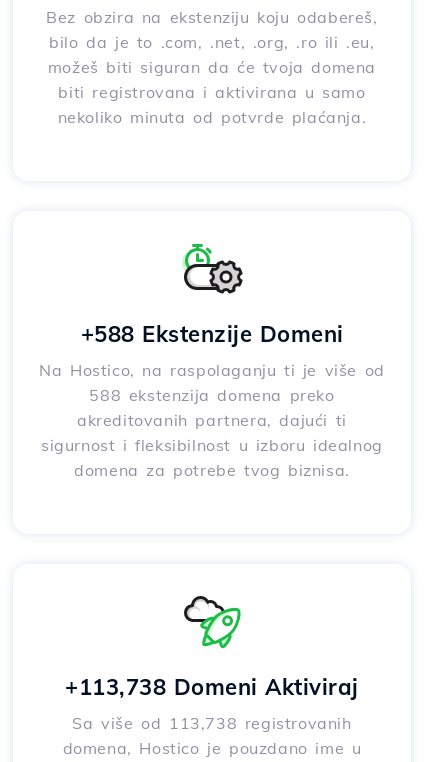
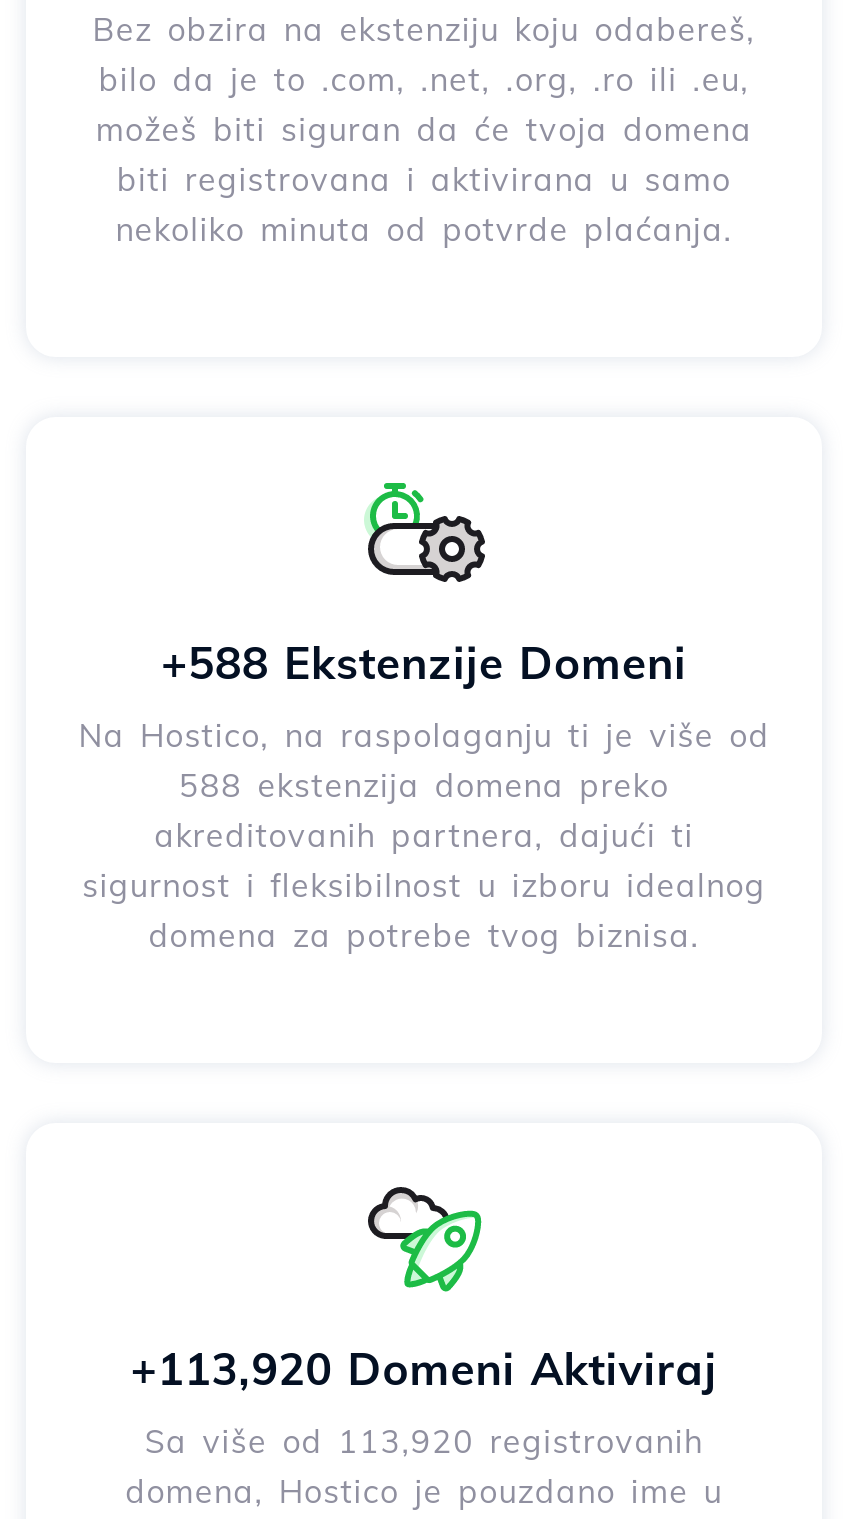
- +113,738 Domeni Aktiviraj
+ +113,920 Domeni Aktiviraj

- Sa više od 113,738 registrovanih
+ Sa više od 113,920 registrovanih
